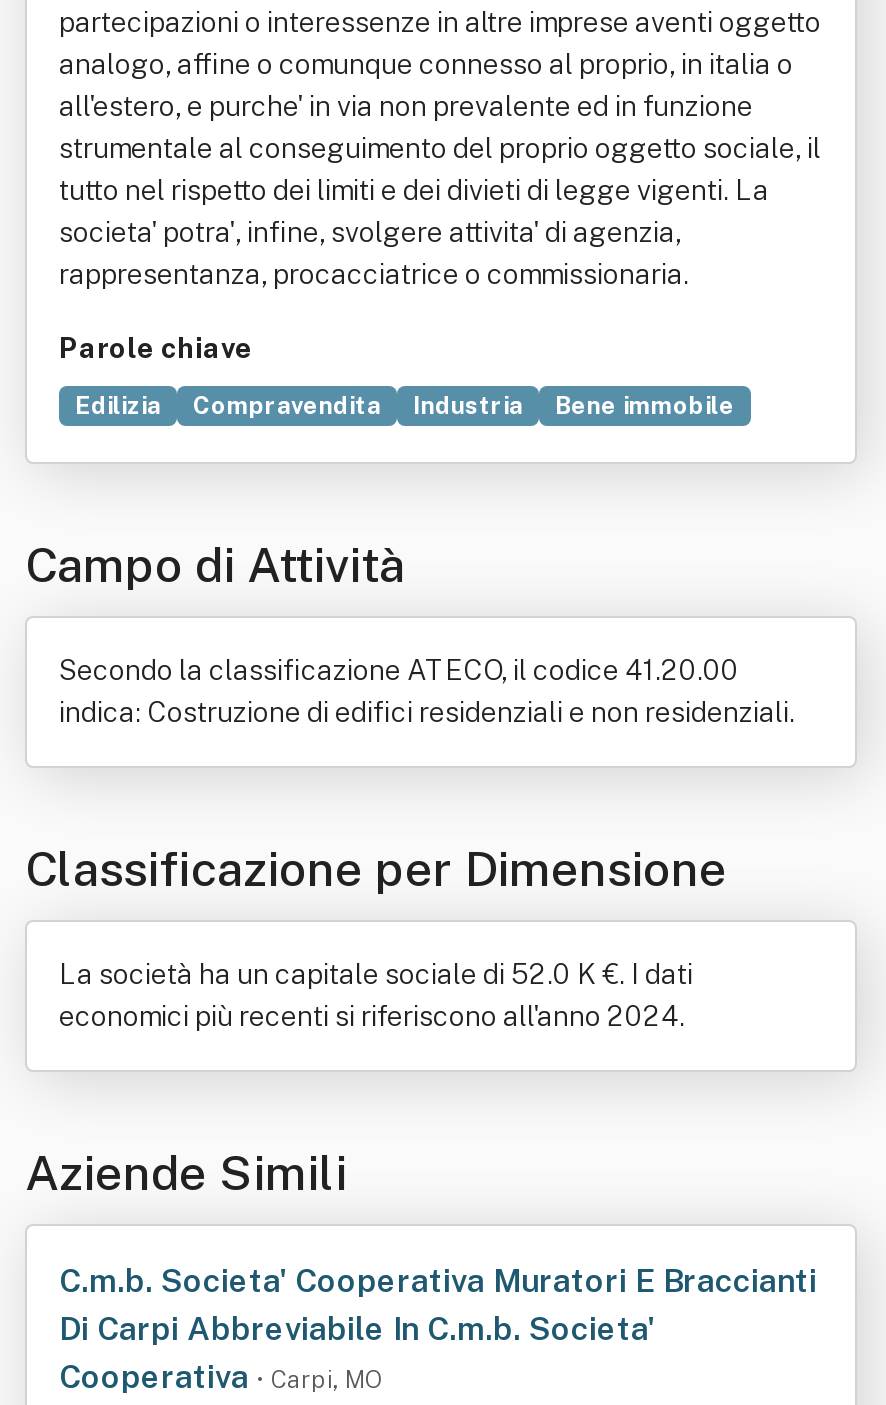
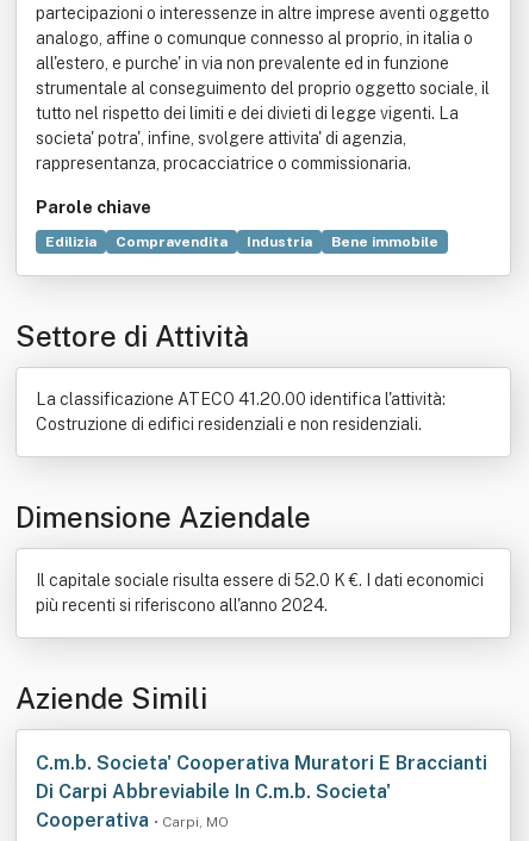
- Campo di Attività
+ Settore di Attività

- Secondo la classificazione ATECO, il codice 41.20.00
- indica: Costruzione di edifici residenziali e non residenziali.
+ La classificazione ATECO 41.20.00 identifica l'attività:
+ Costruzione di edifici residenziali e non residenziali.

- Classificazione per Dimensione
+ Dimensione Aziendale

- La società ha un capitale sociale di 52.0 K €. I dati
- economici più recenti si riferiscono all'anno 2024.
+ Il capitale sociale risulta essere di 52.0 K €. I dati economici
+ più recenti si riferiscono all'anno 2024.
